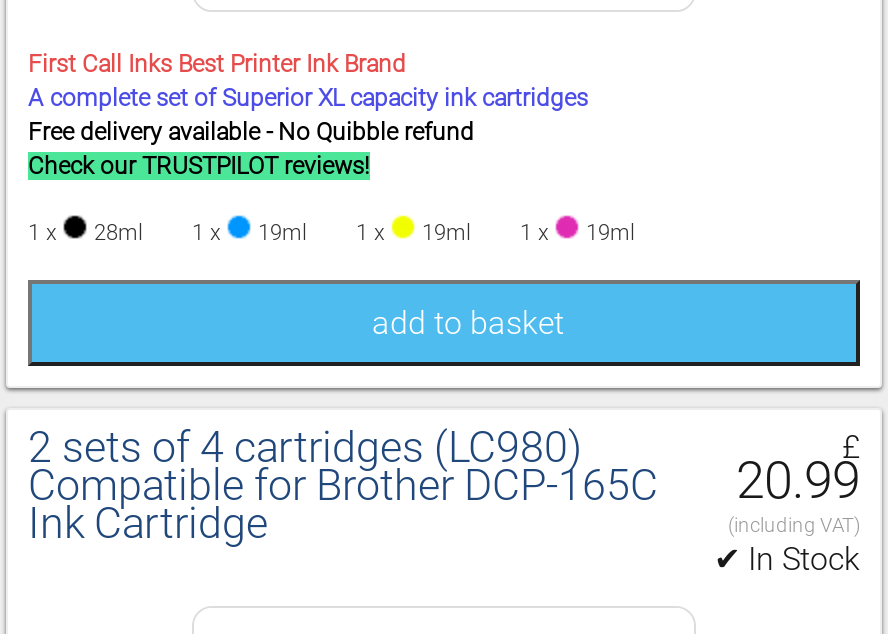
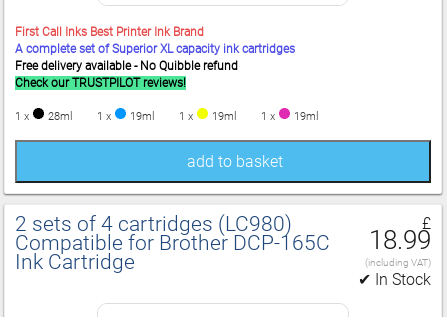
- Compatible for Brother DCP‑165C 20.99
+ Compatible for Brother DCP‑165C 18.99
